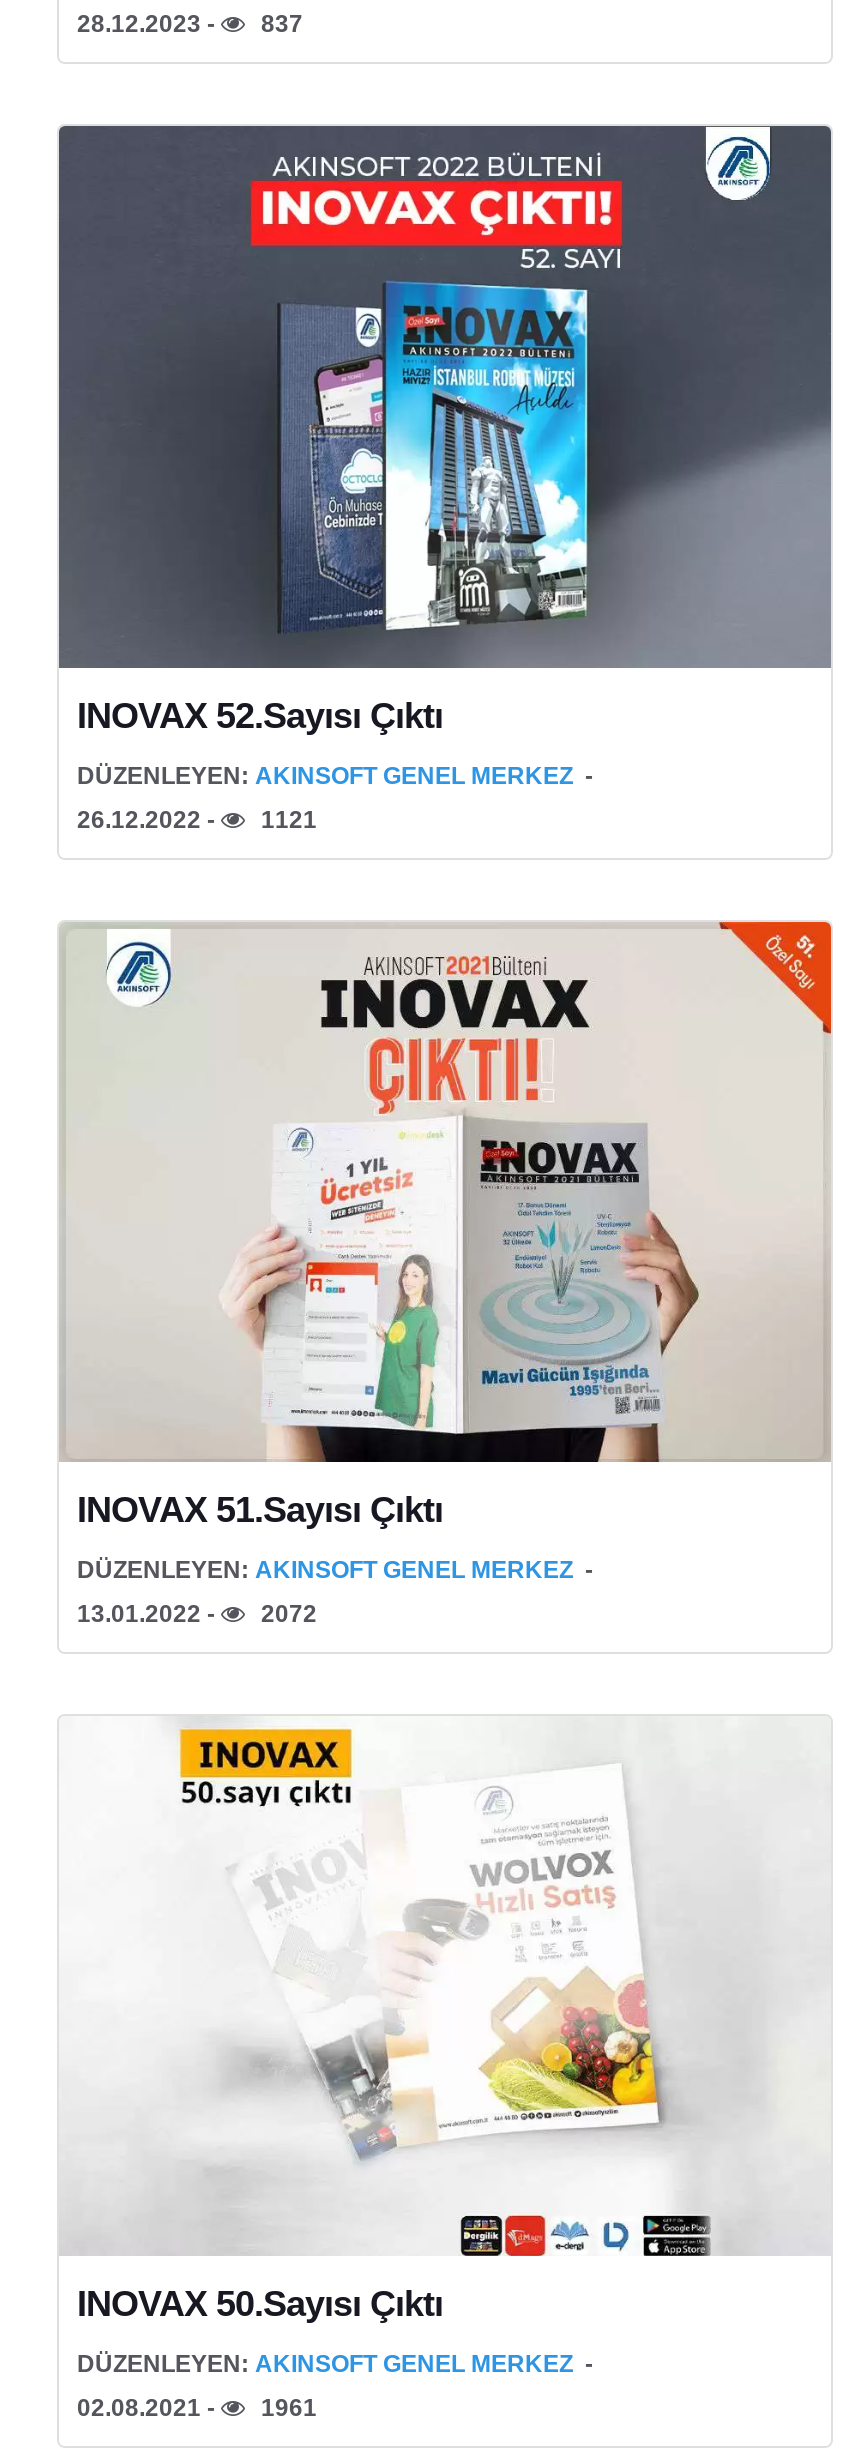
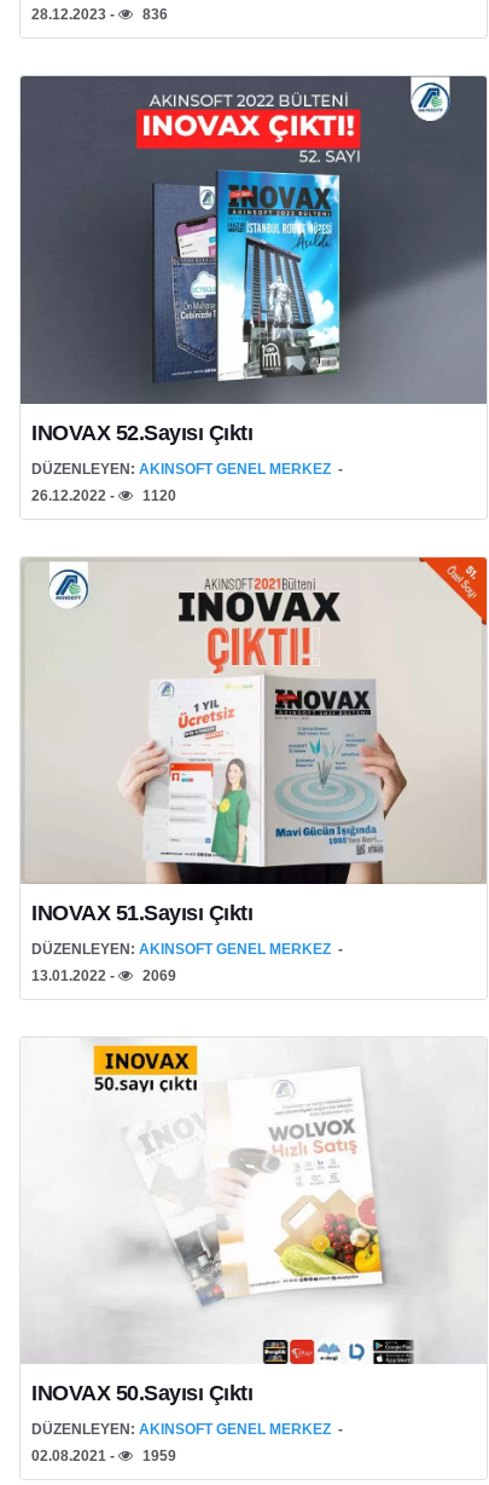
- 28.12.2023 - 837
+ 28.12.2023 - 836

- 26.12.2022 - 1121
+ 26.12.2022 - 1120

- 13.01.2022 - 2072
+ 13.01.2022 - 2069

- 02.08.2021 - 1961
+ 02.08.2021 - 1959
